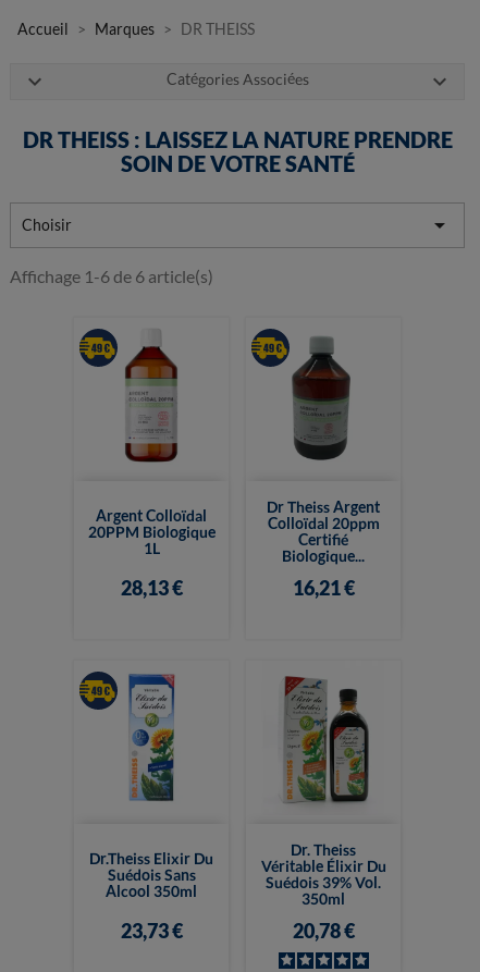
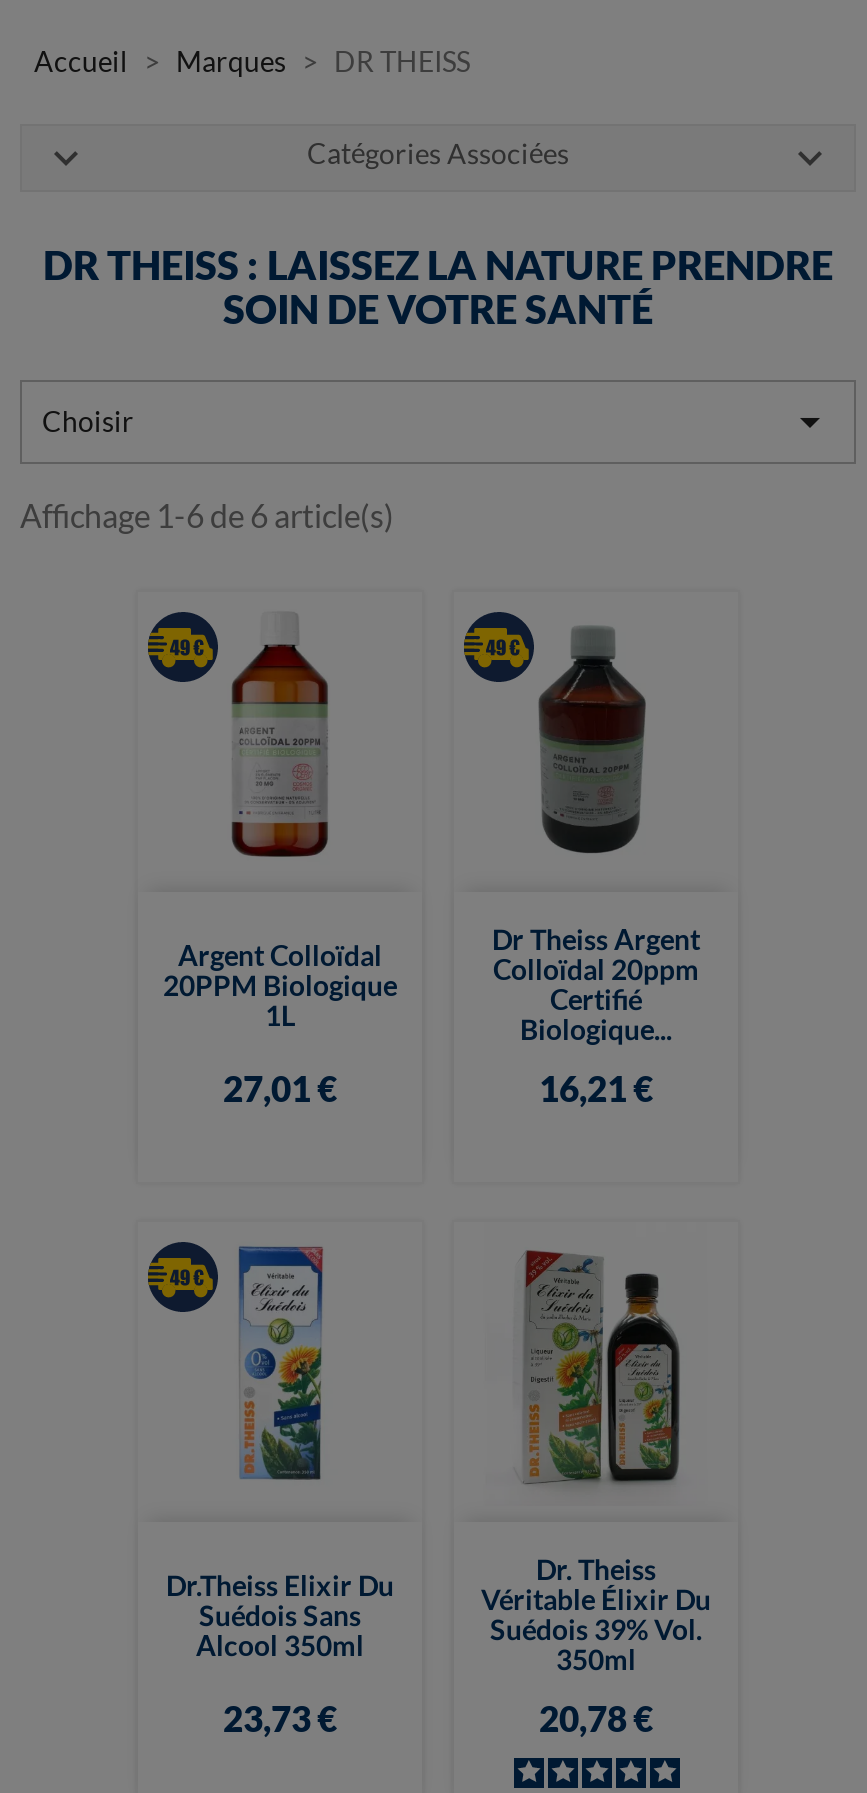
- 28,13 €
+ 27,01 €
